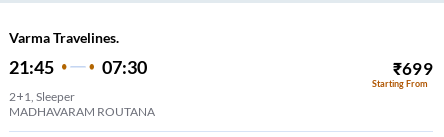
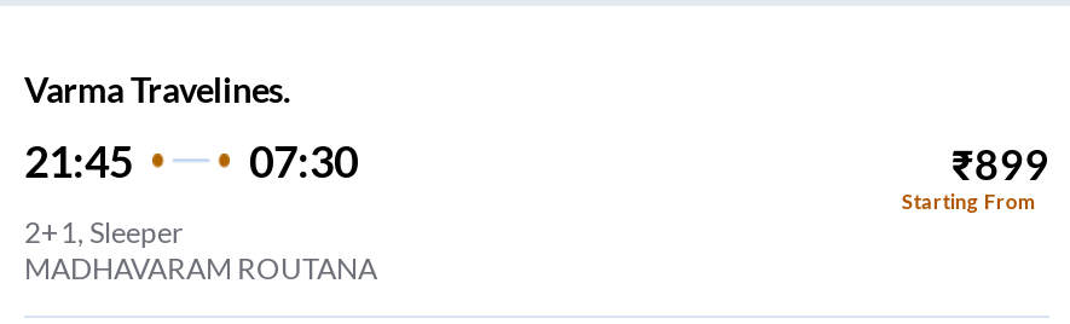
- ₹699
+ ₹899
